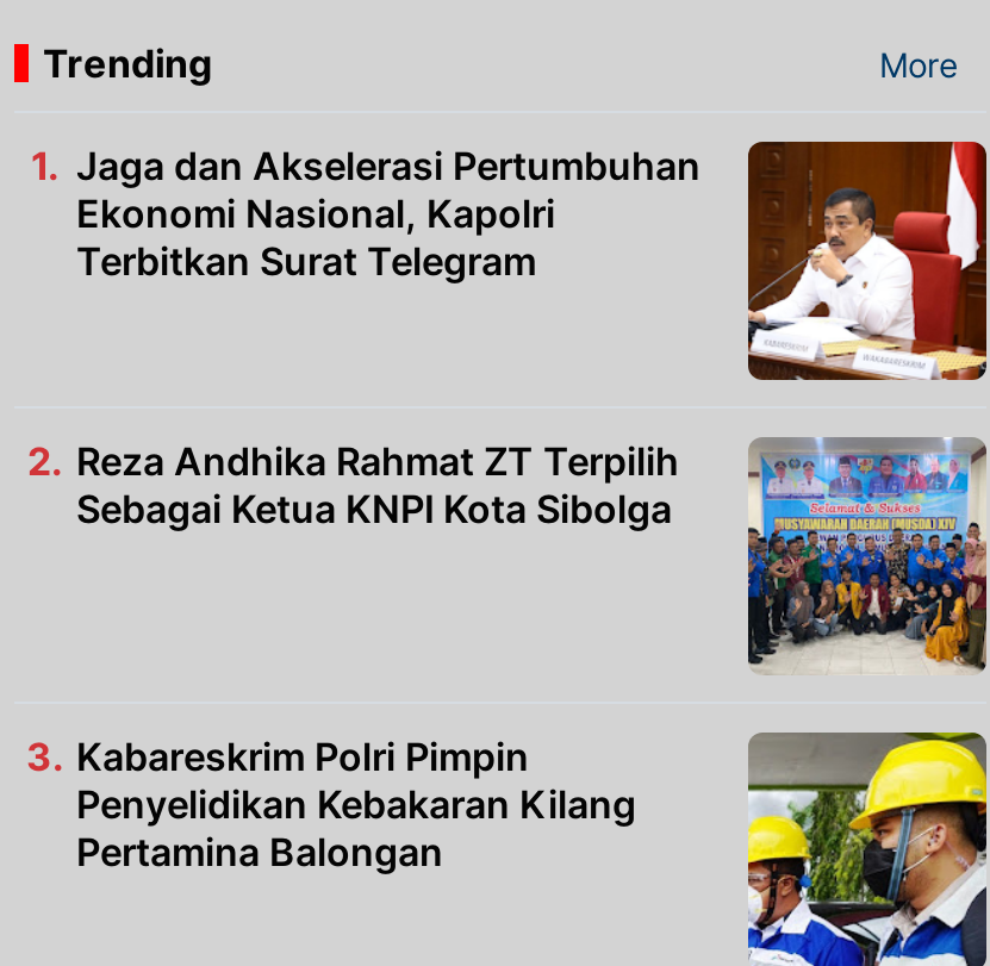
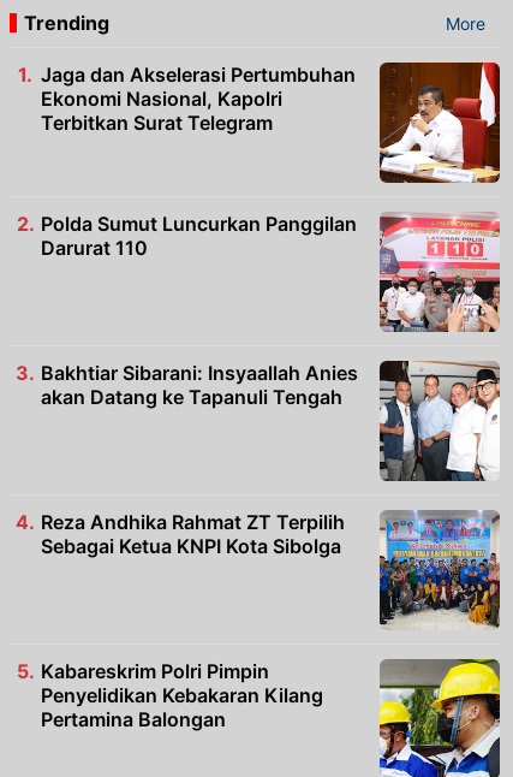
+ [image]
+ Polda Sumut Luncurkan Panggilan
+ Darurat 110

+ [image]
+ Bakhtiar Sibarani: Insyaallah Anies
+ akan Datang ke Tapanuli Tengah
